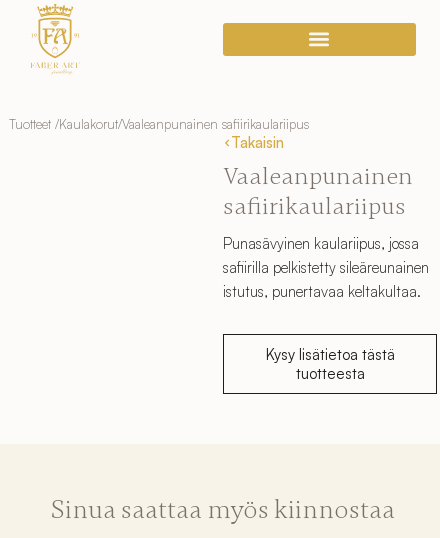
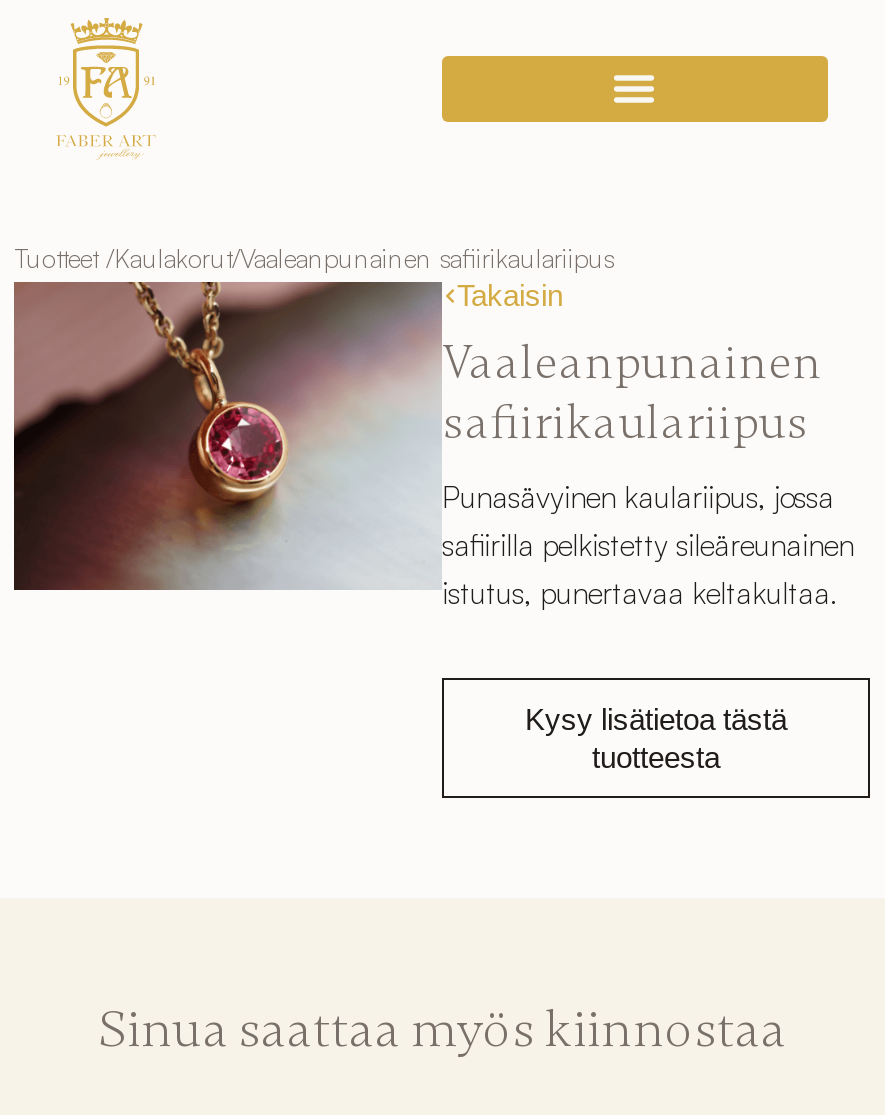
+ [image]
